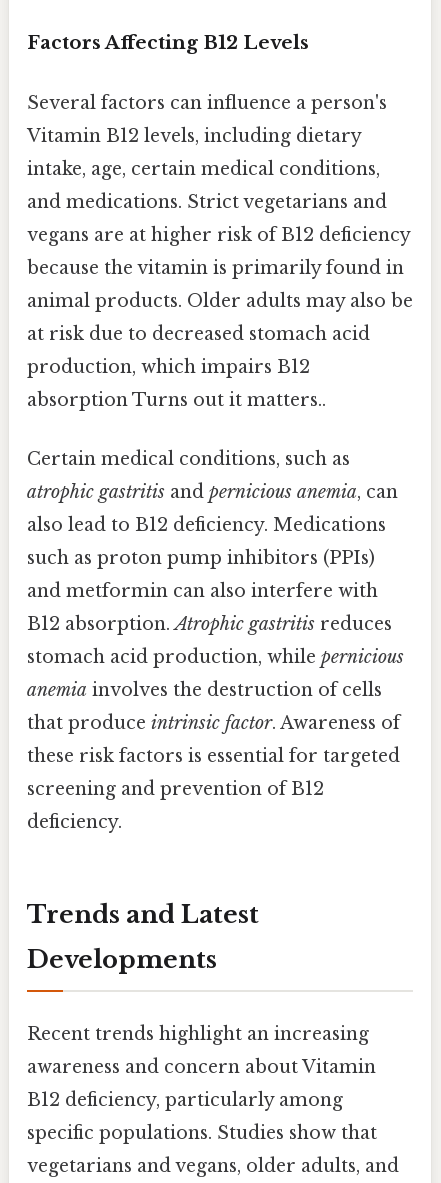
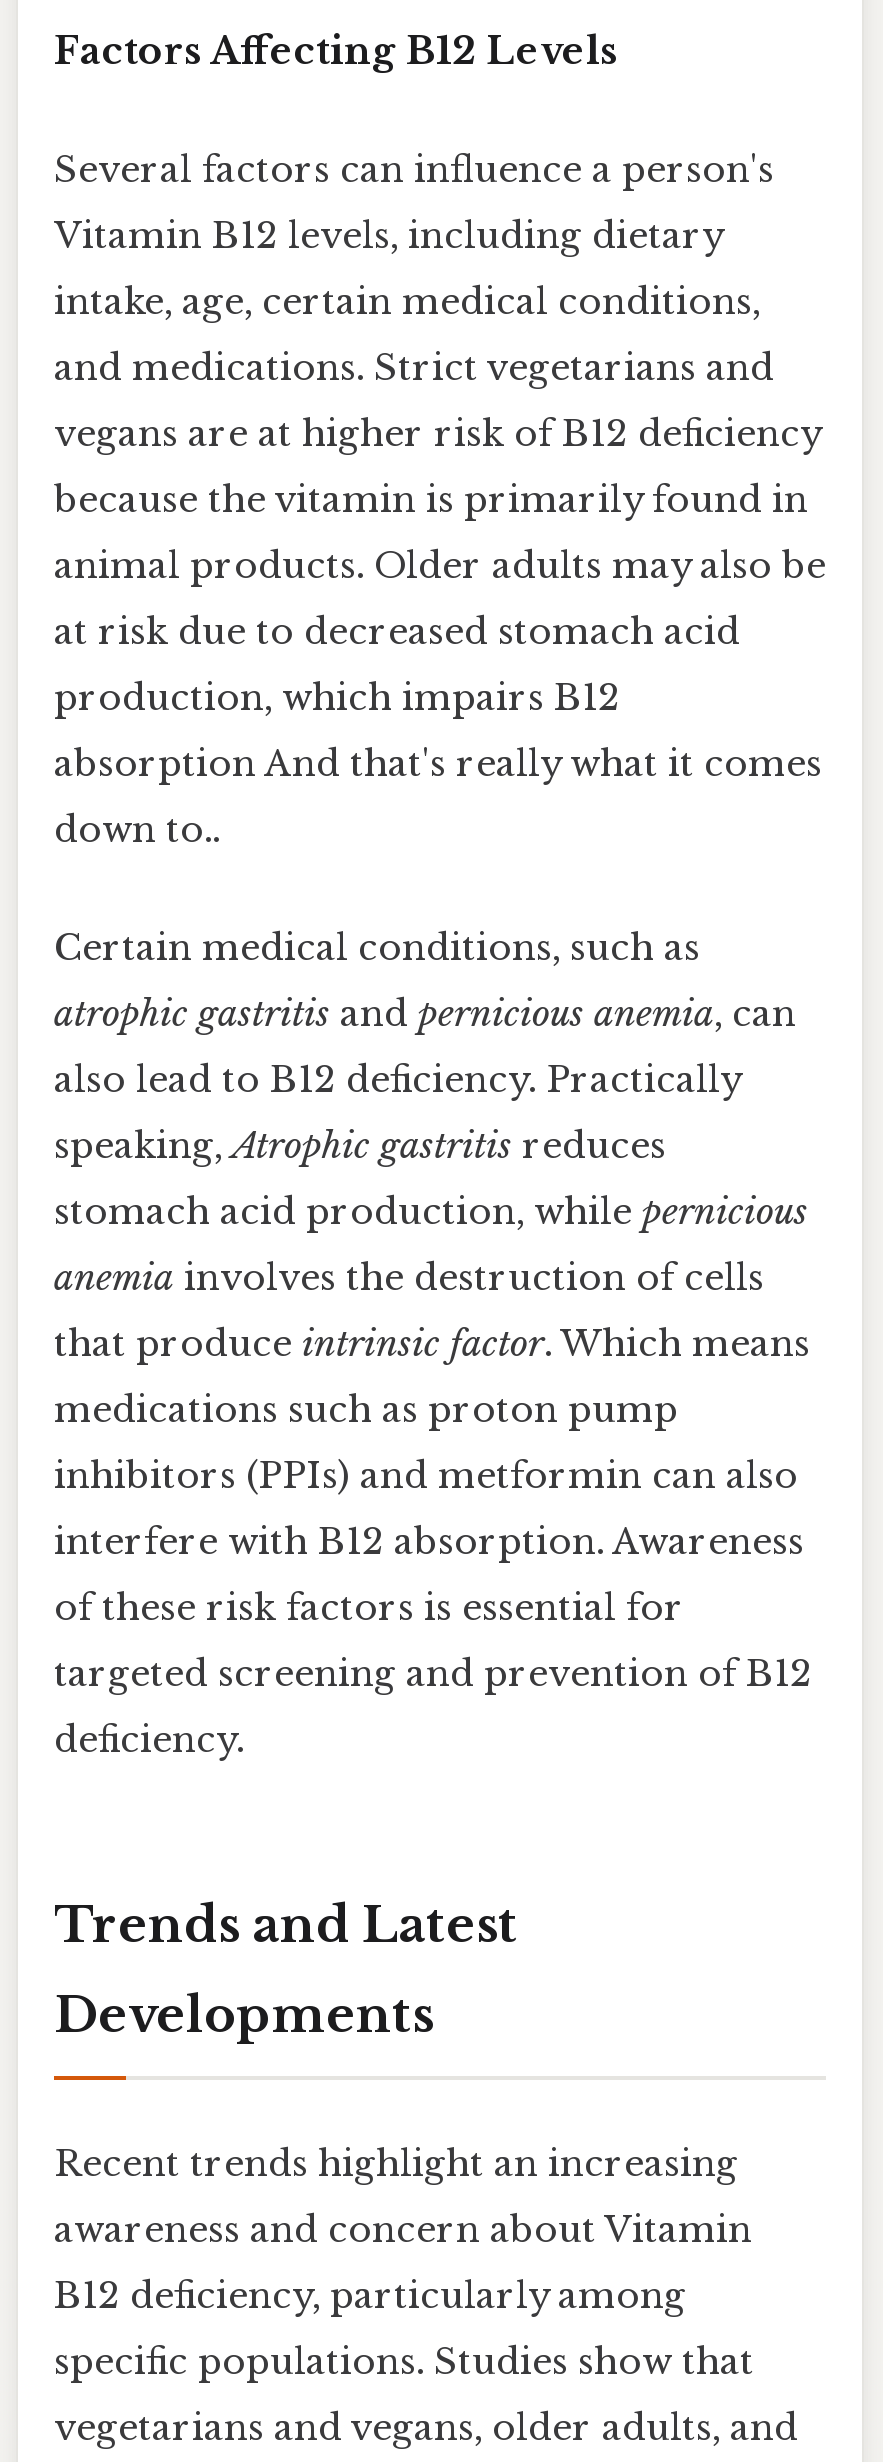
- absorption Turns out it matters..
+ absorption And that's really what it comes
+ down to..

- also lead to B12 deficiency. Medications
- such as proton pump inhibitors (PPIs)
- and metformin can also interfere with
- B12 absorption. Atrophic gastritis reduces
+ also lead to B12 deficiency. Practically
+ speaking,Atrophic gastritis reduces

moved up: stomach acid production, while pernicious | anemia involves the destruction of cells

- that produce intrinsic factor. Awareness of
- these risk factors is essential for targeted
- screening and prevention of B12
+ that produce intrinsic factor. Which means
+ medications such as proton pump
+ inhibitors (PPIs) and metformin can also
+ interfere with B12 absorption. Awareness
+ of these risk factors is essential for
+ targeted screening and prevention of B12
